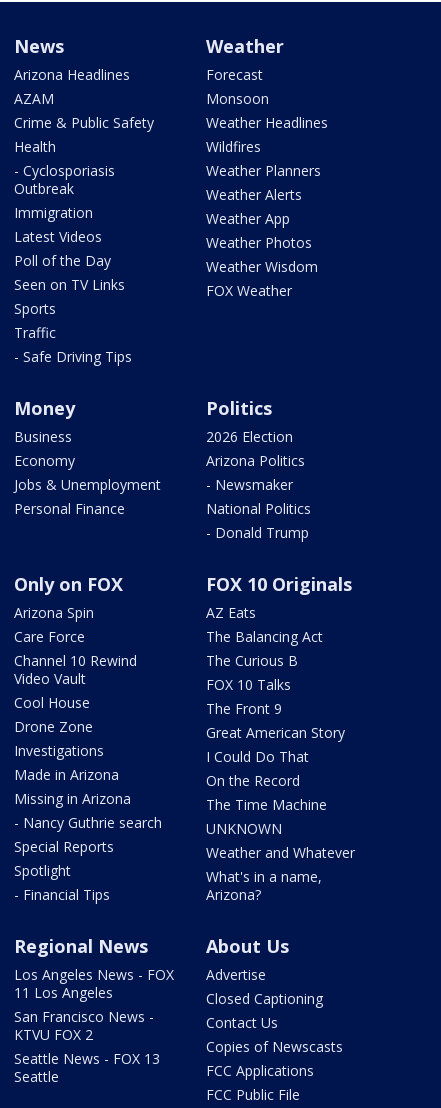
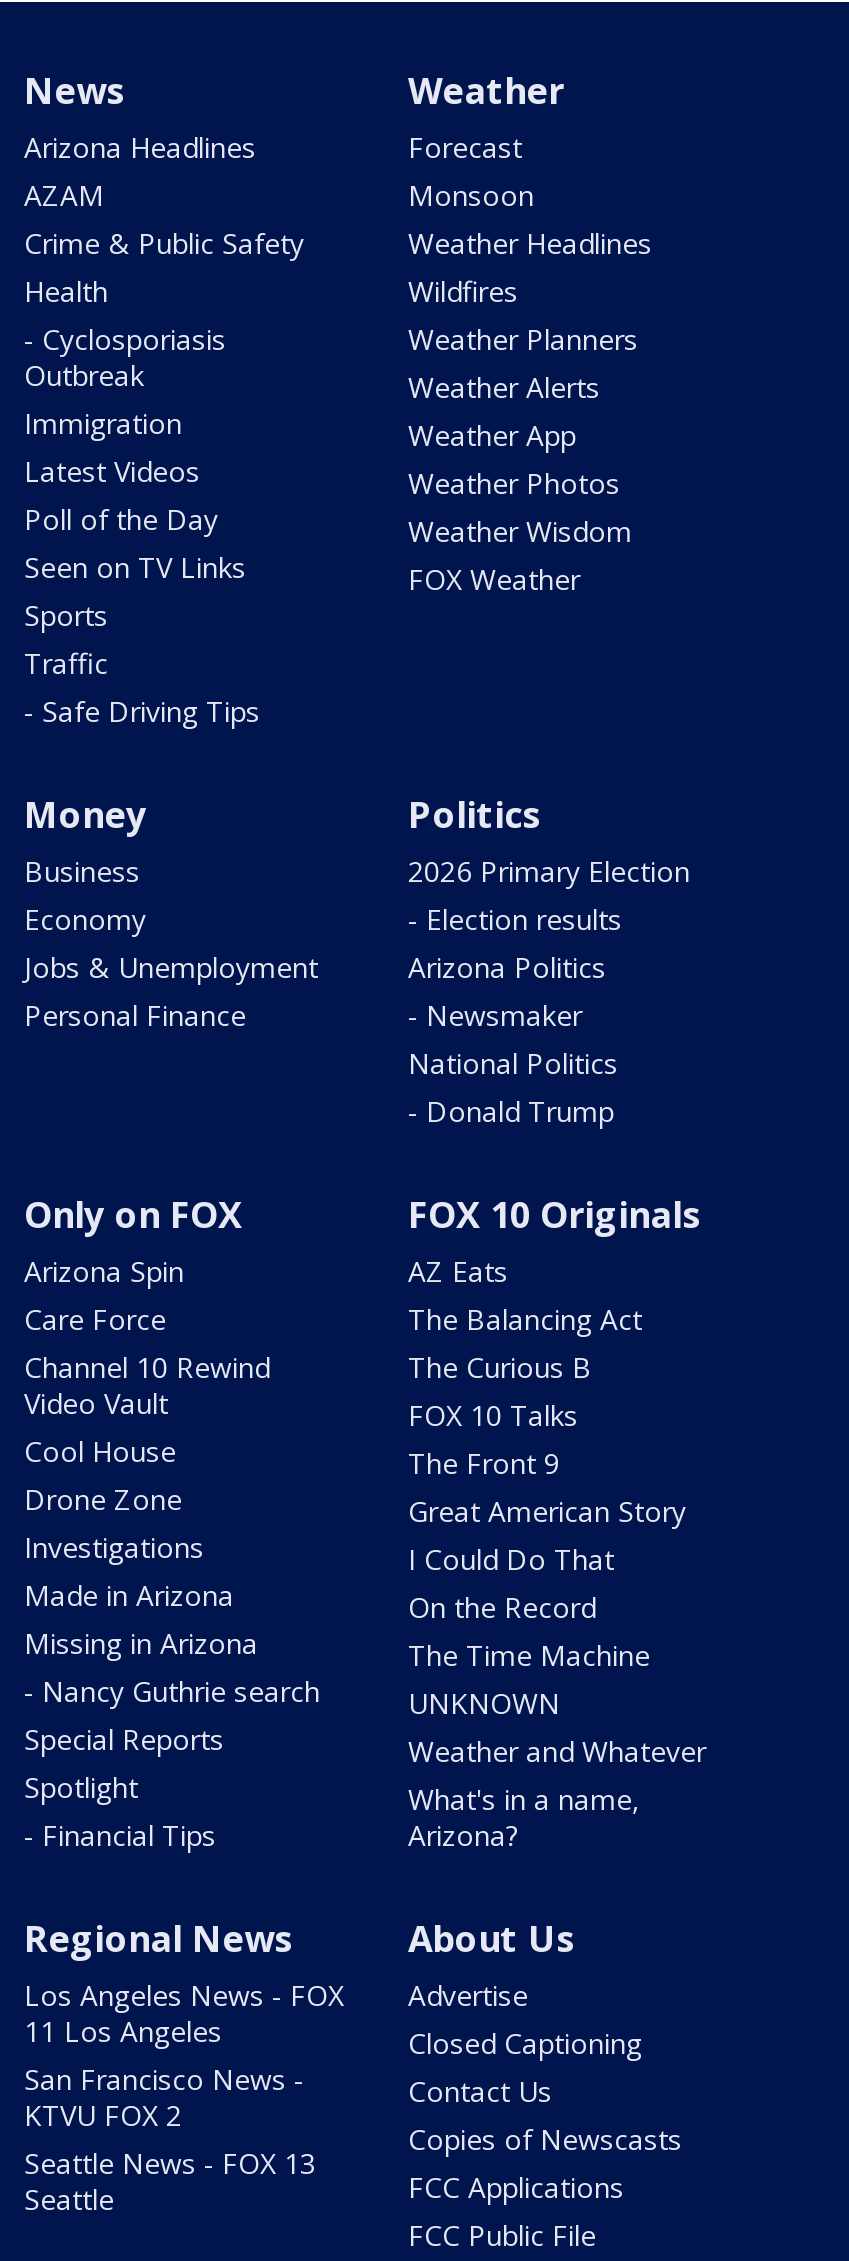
- 2026 Election
+ 2026 Primary Election
+ - Election results
